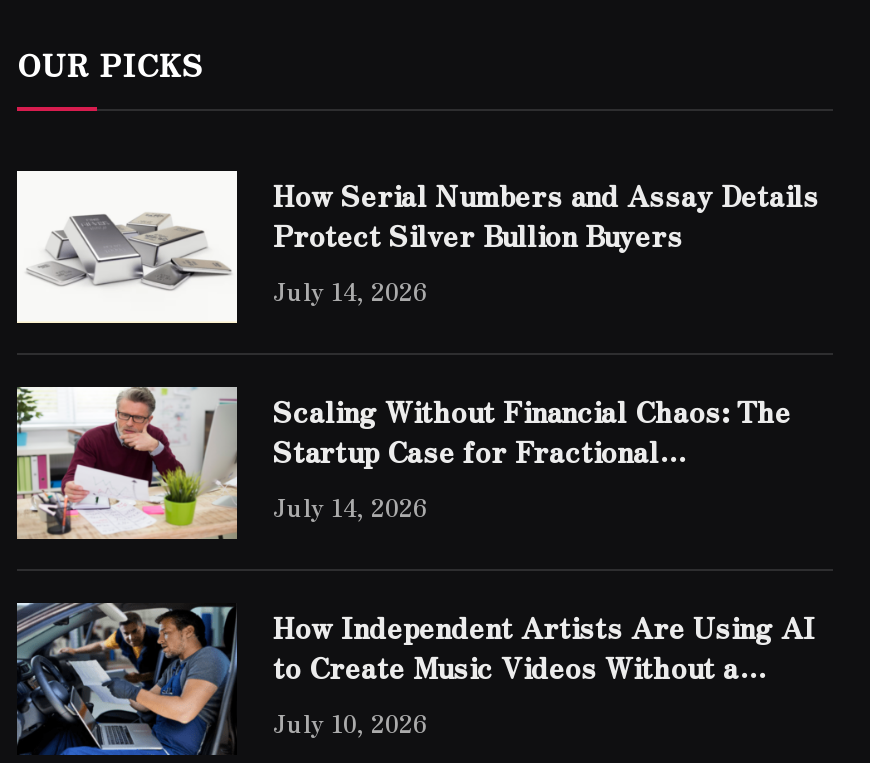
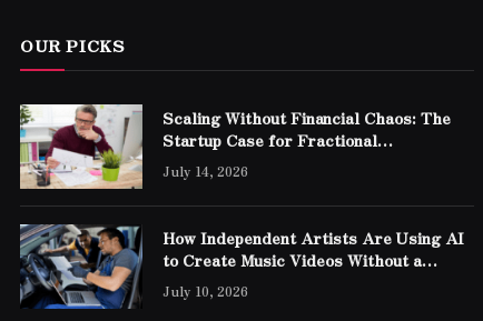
- [image]
- How Serial Numbers and Assay Details
- Protect Silver Bullion Buyers
- July 14, 2026
